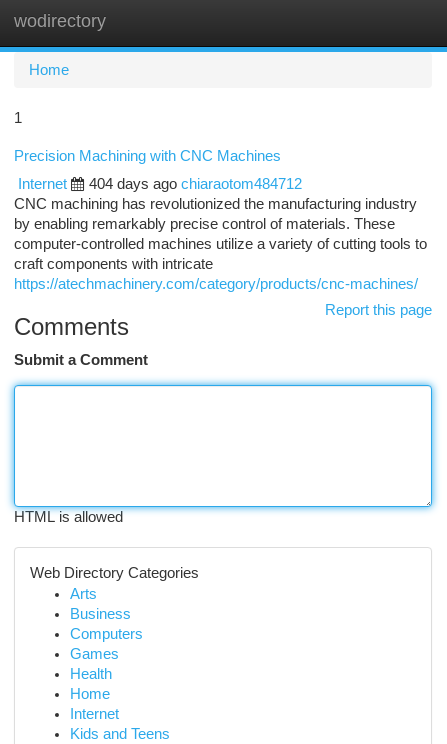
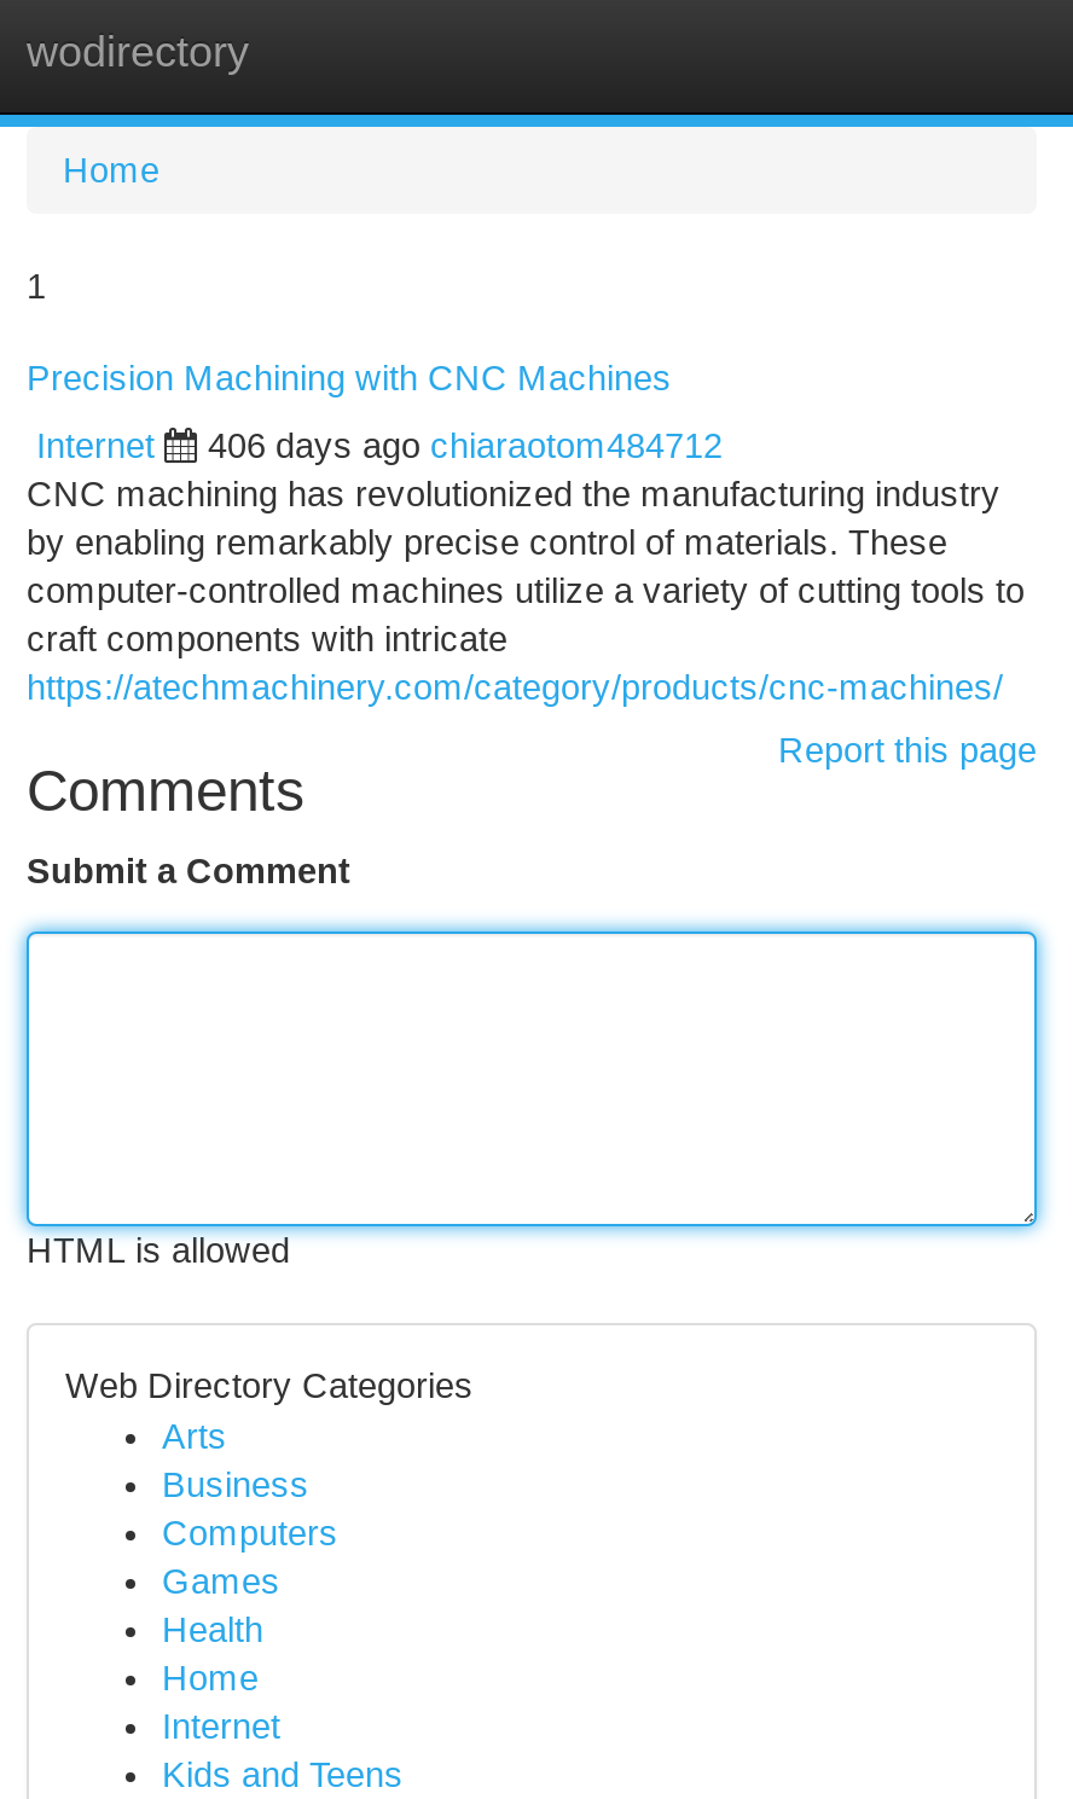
- 404 days ago chiaraotom484712
+ 406 days ago chiaraotom484712
